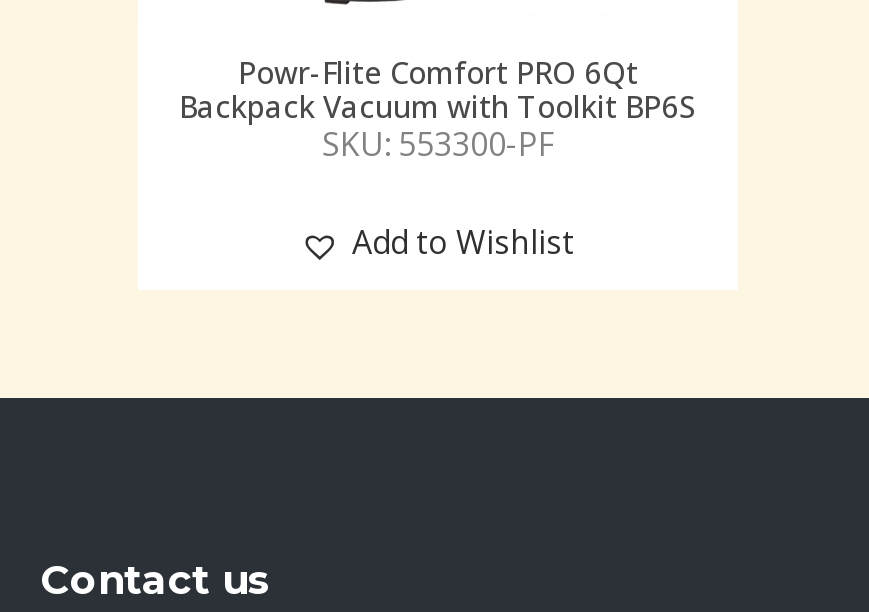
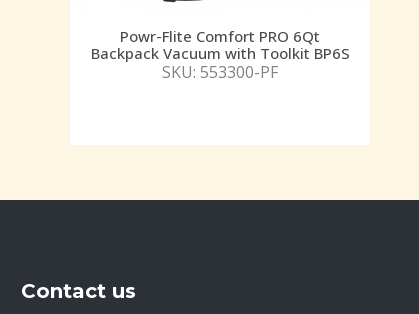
- Add to Wishlist
